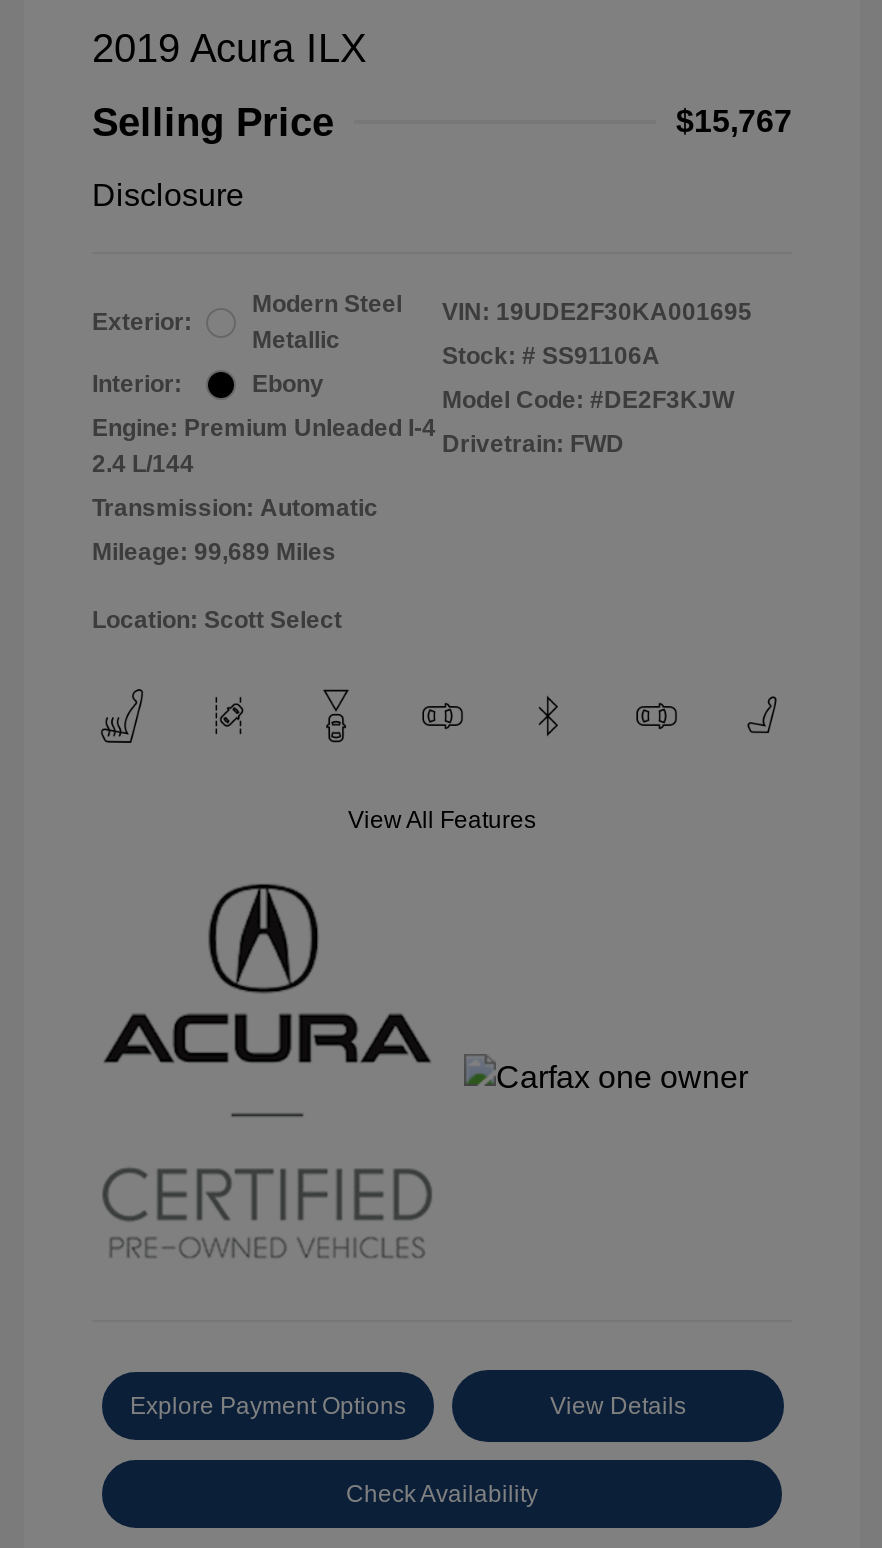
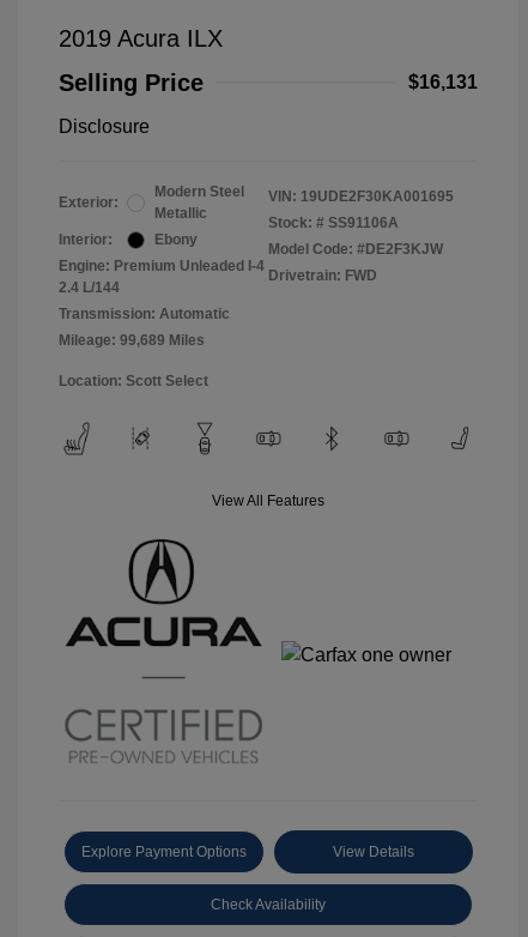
- $15,767
+ $16,131
